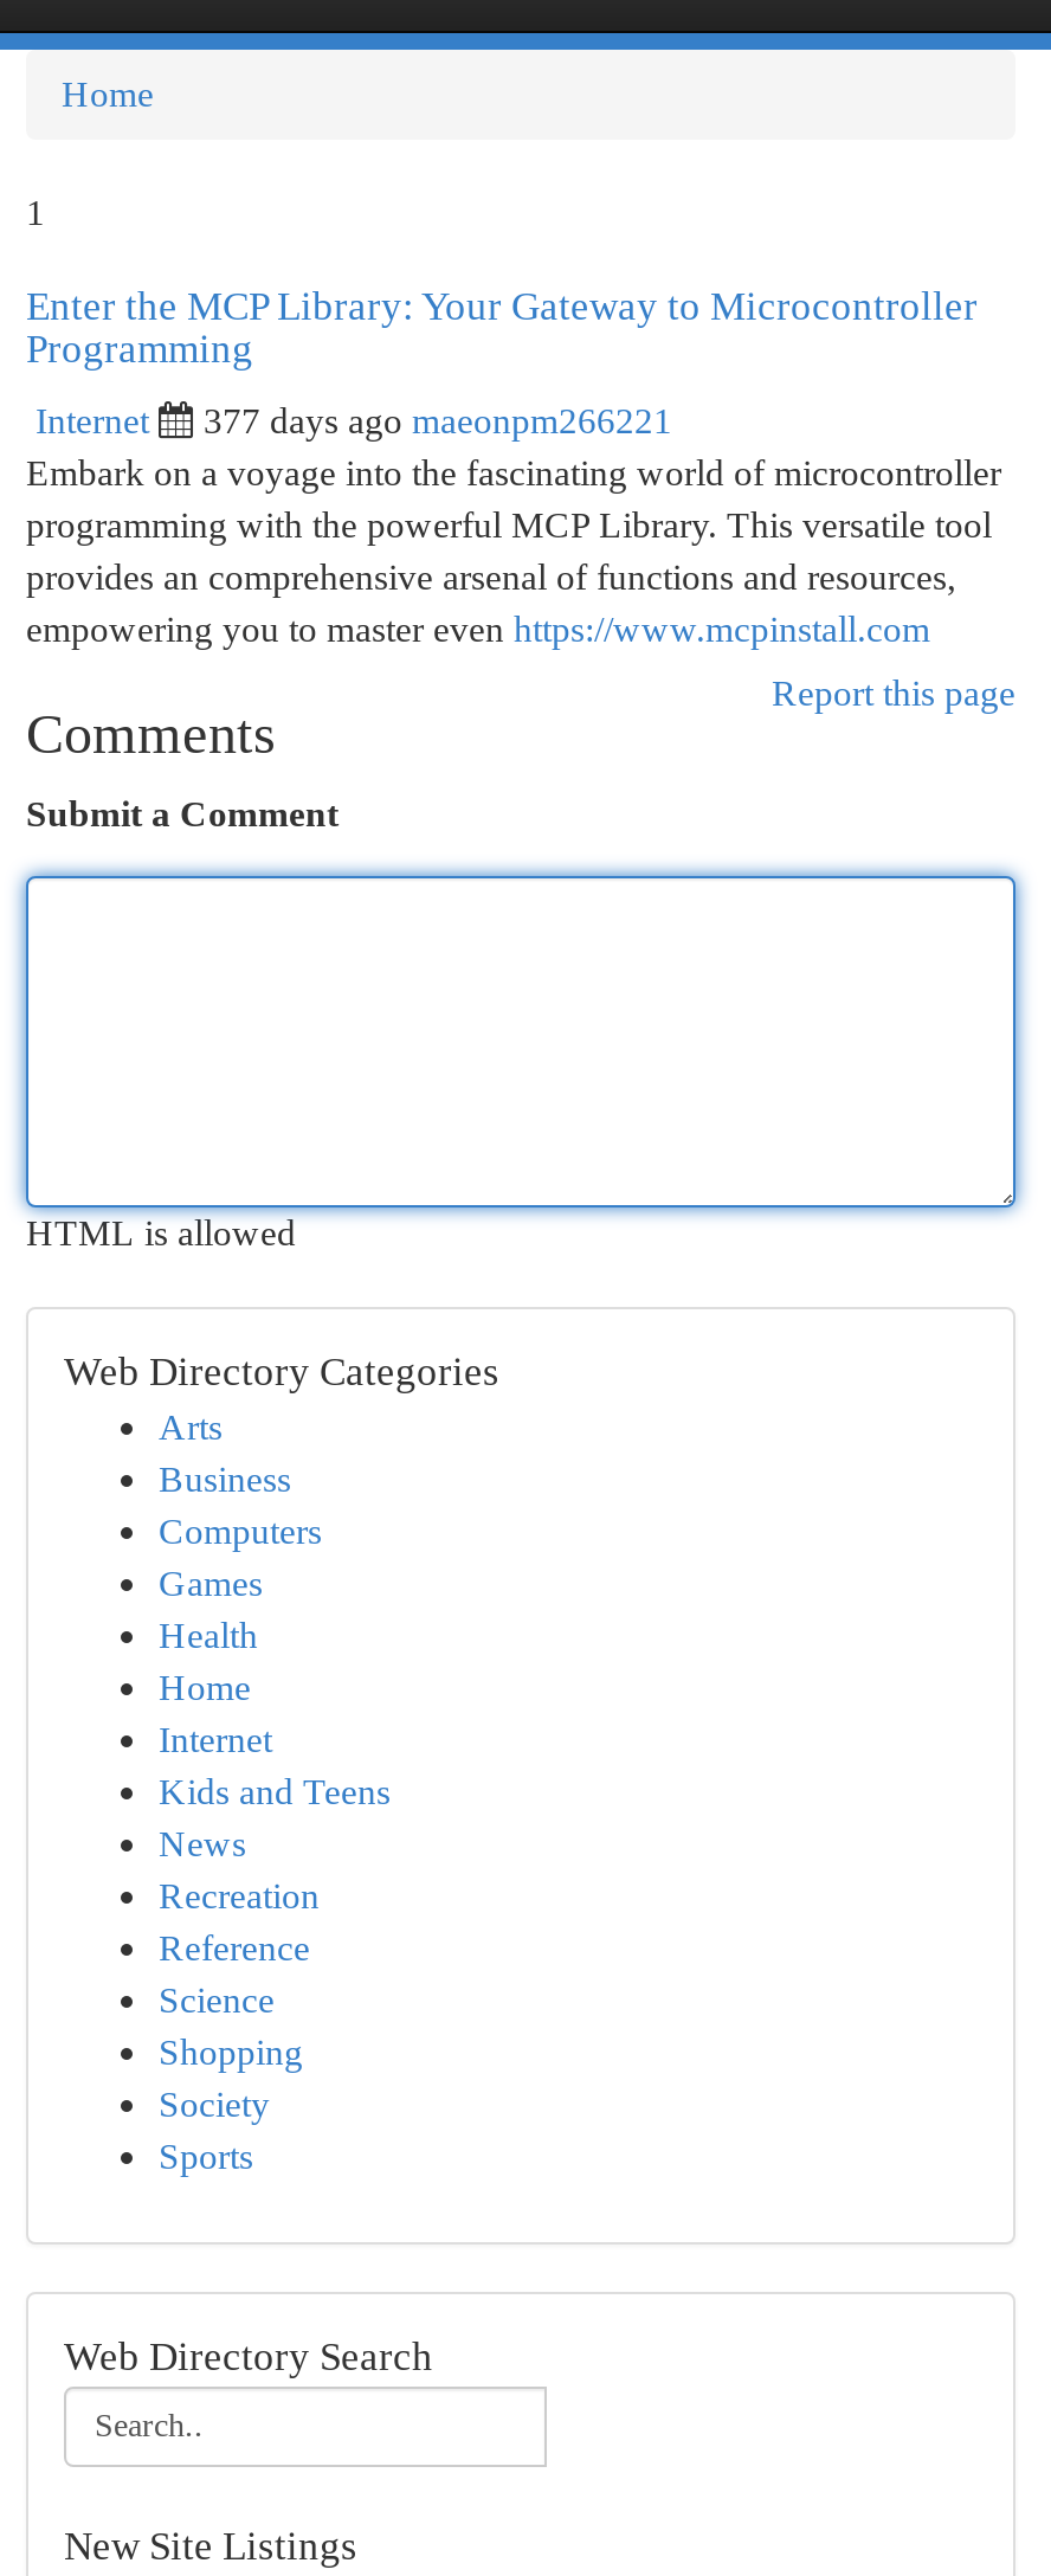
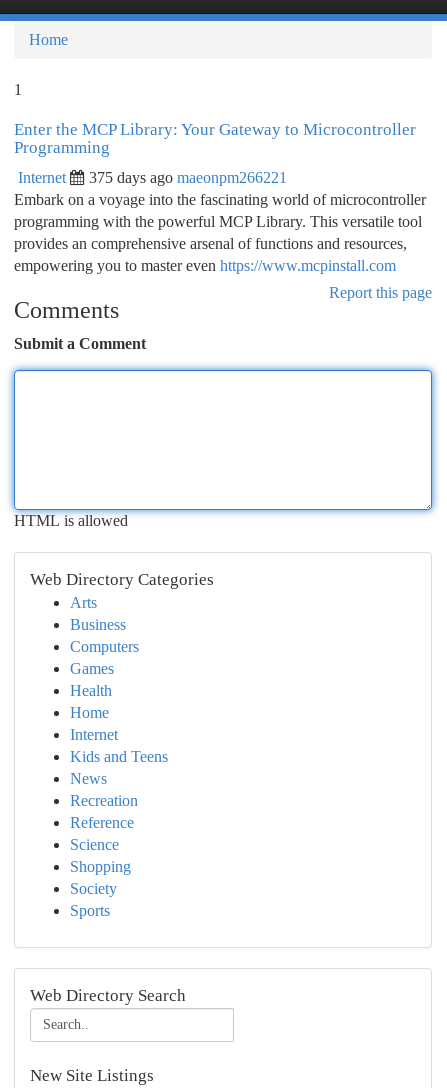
- 377 days ago maeonpm266221
+ 375 days ago maeonpm266221
